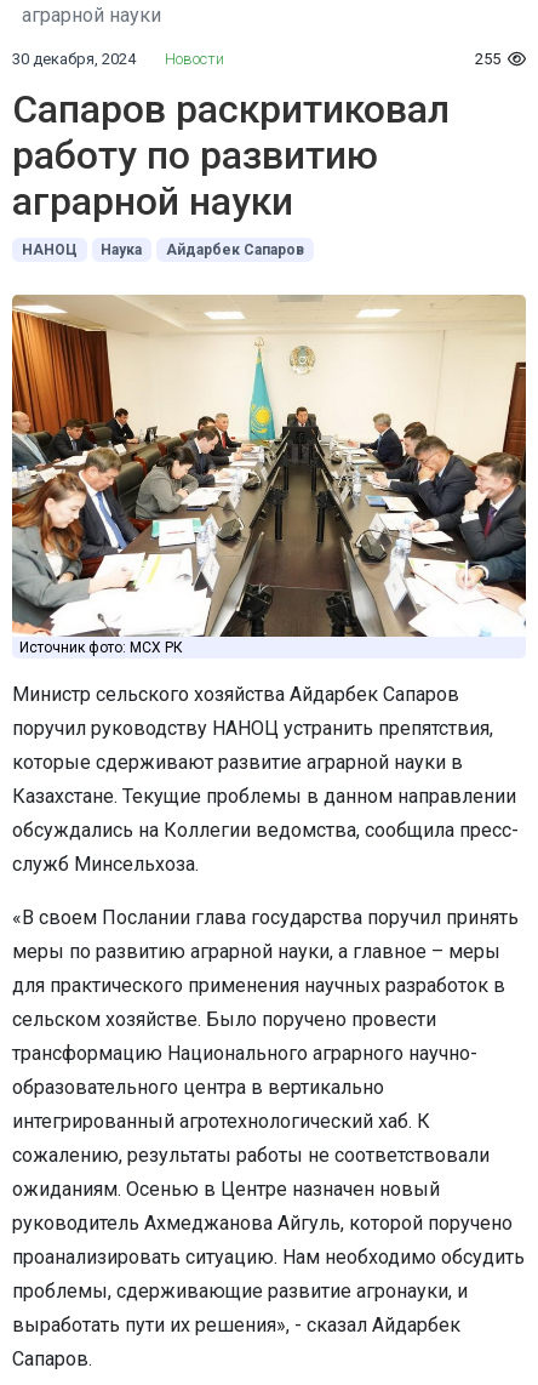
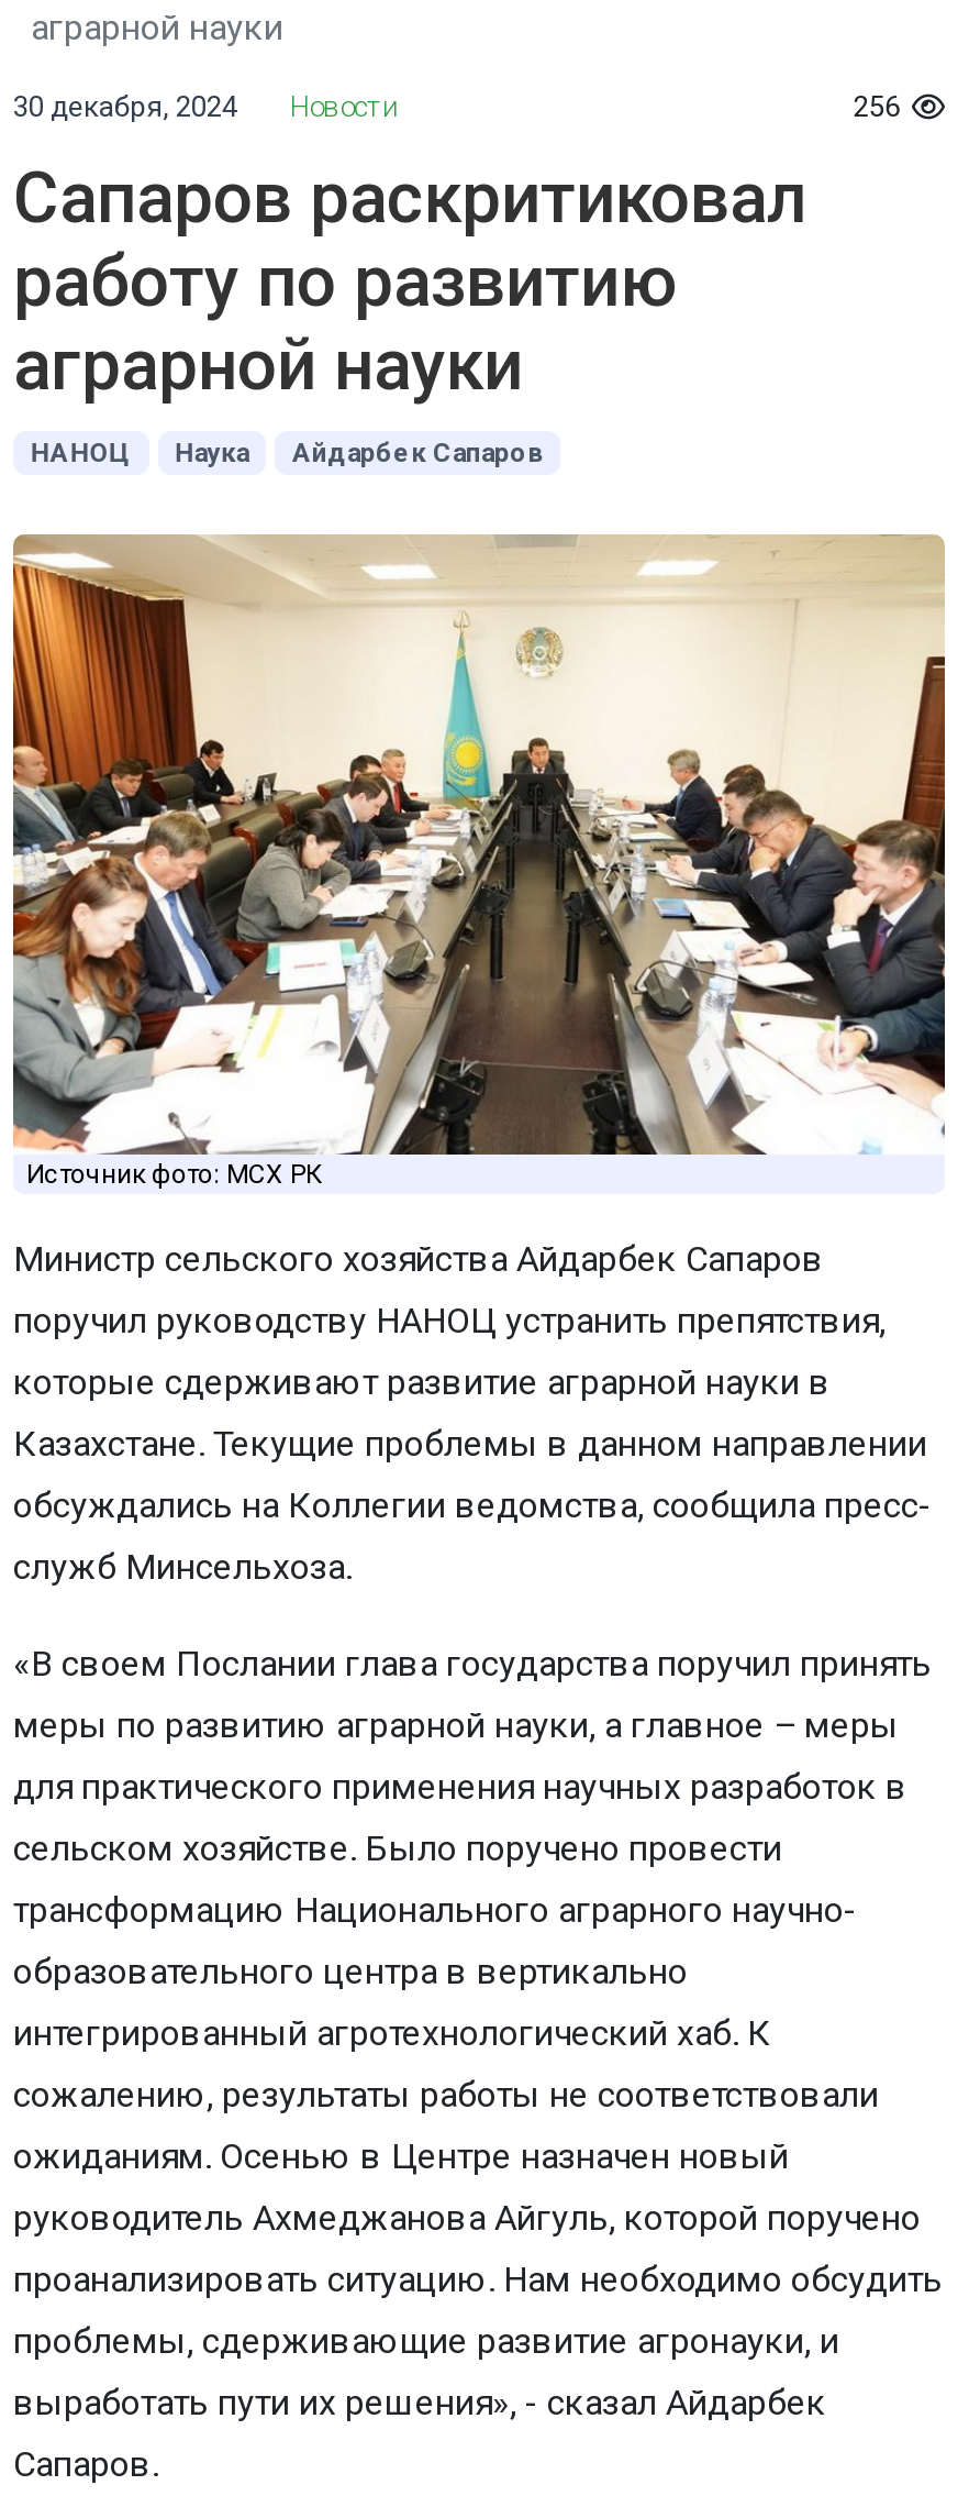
- 255
+ 256
